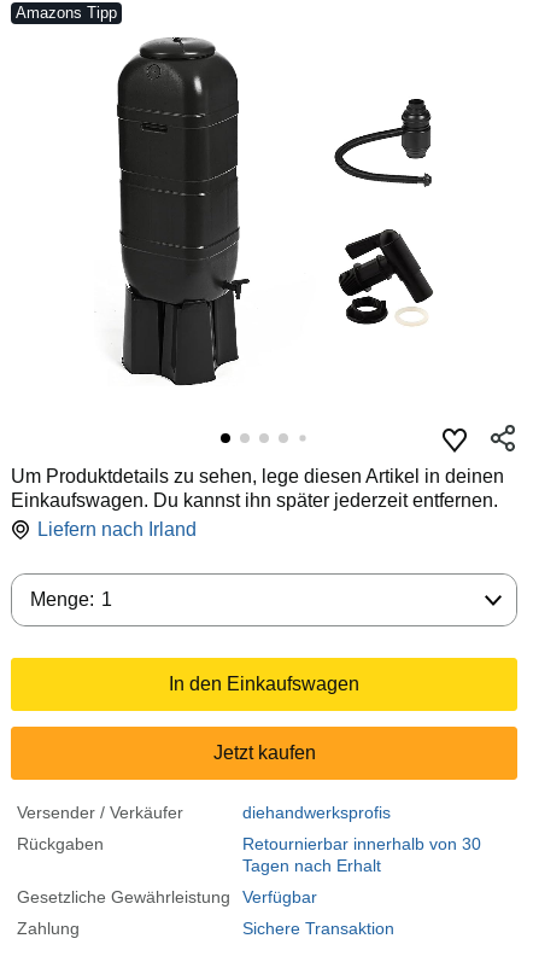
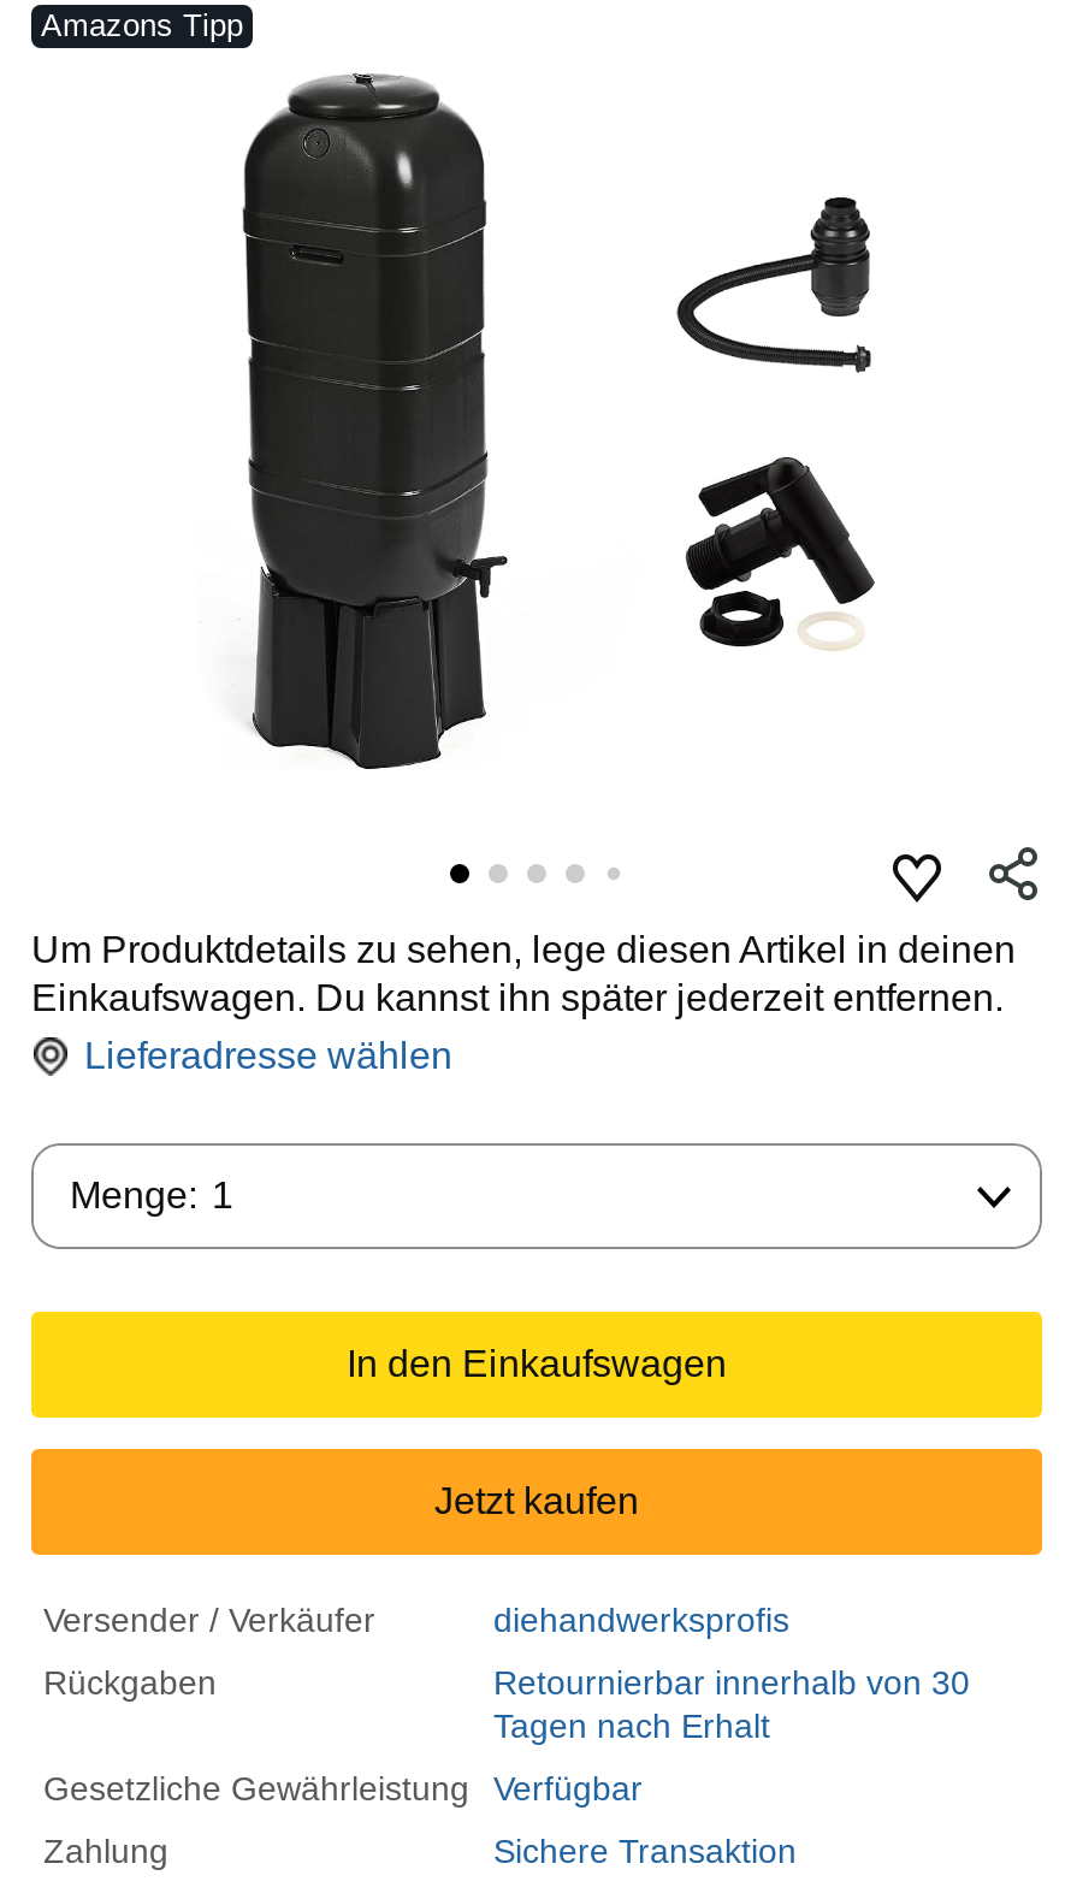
- Liefern nach Irland
+ Lieferadresse wählen
